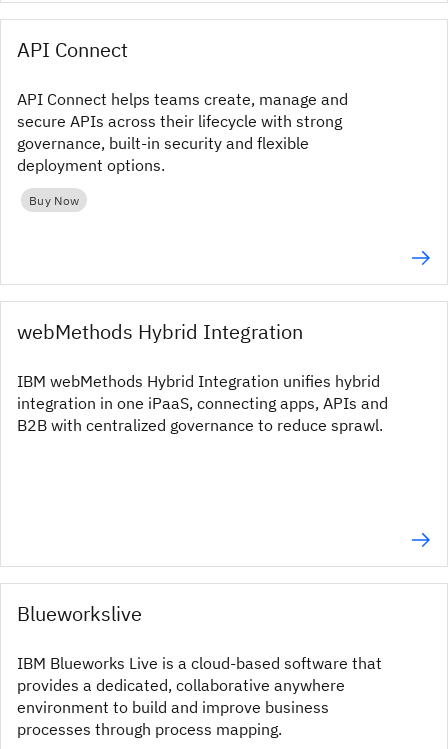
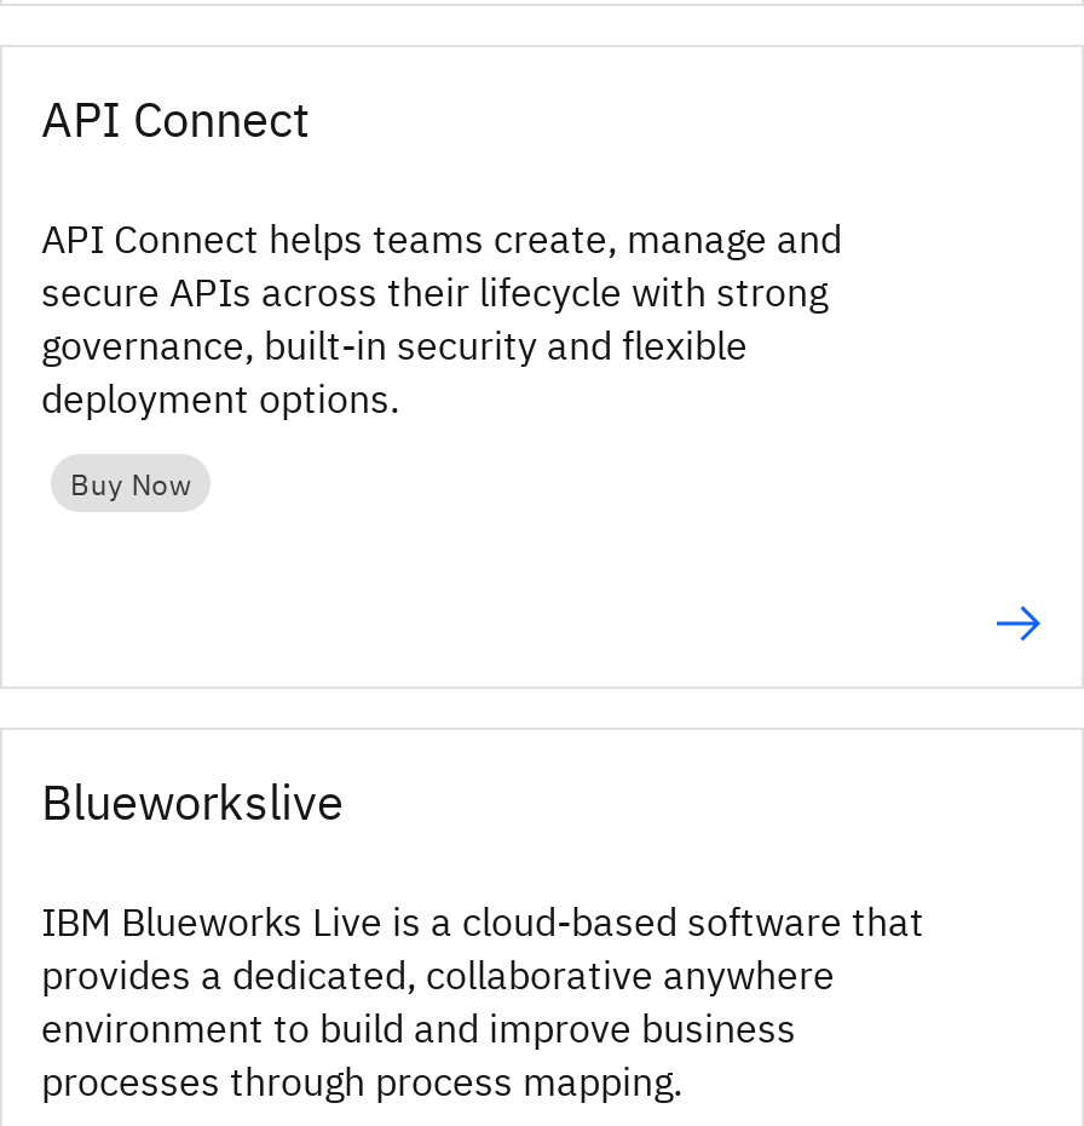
- webMethods Hybrid Integration
- IBM webMethods Hybrid Integration unifies hybrid
- integration in one iPaaS, connecting apps, APIs and
- B2B with centralized governance to reduce sprawl.
